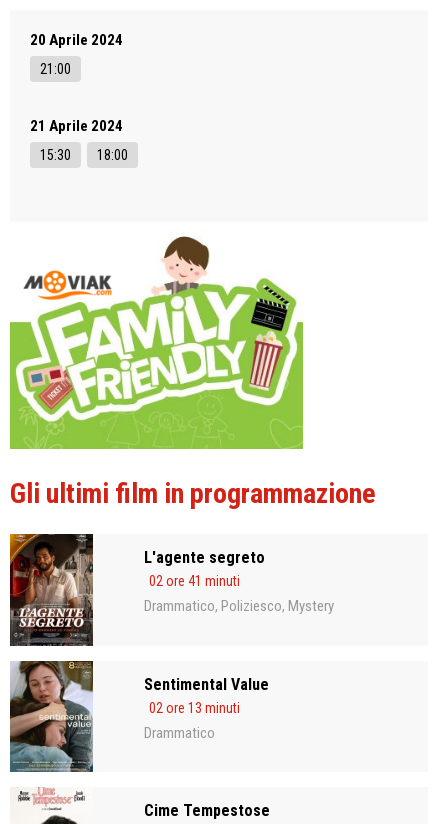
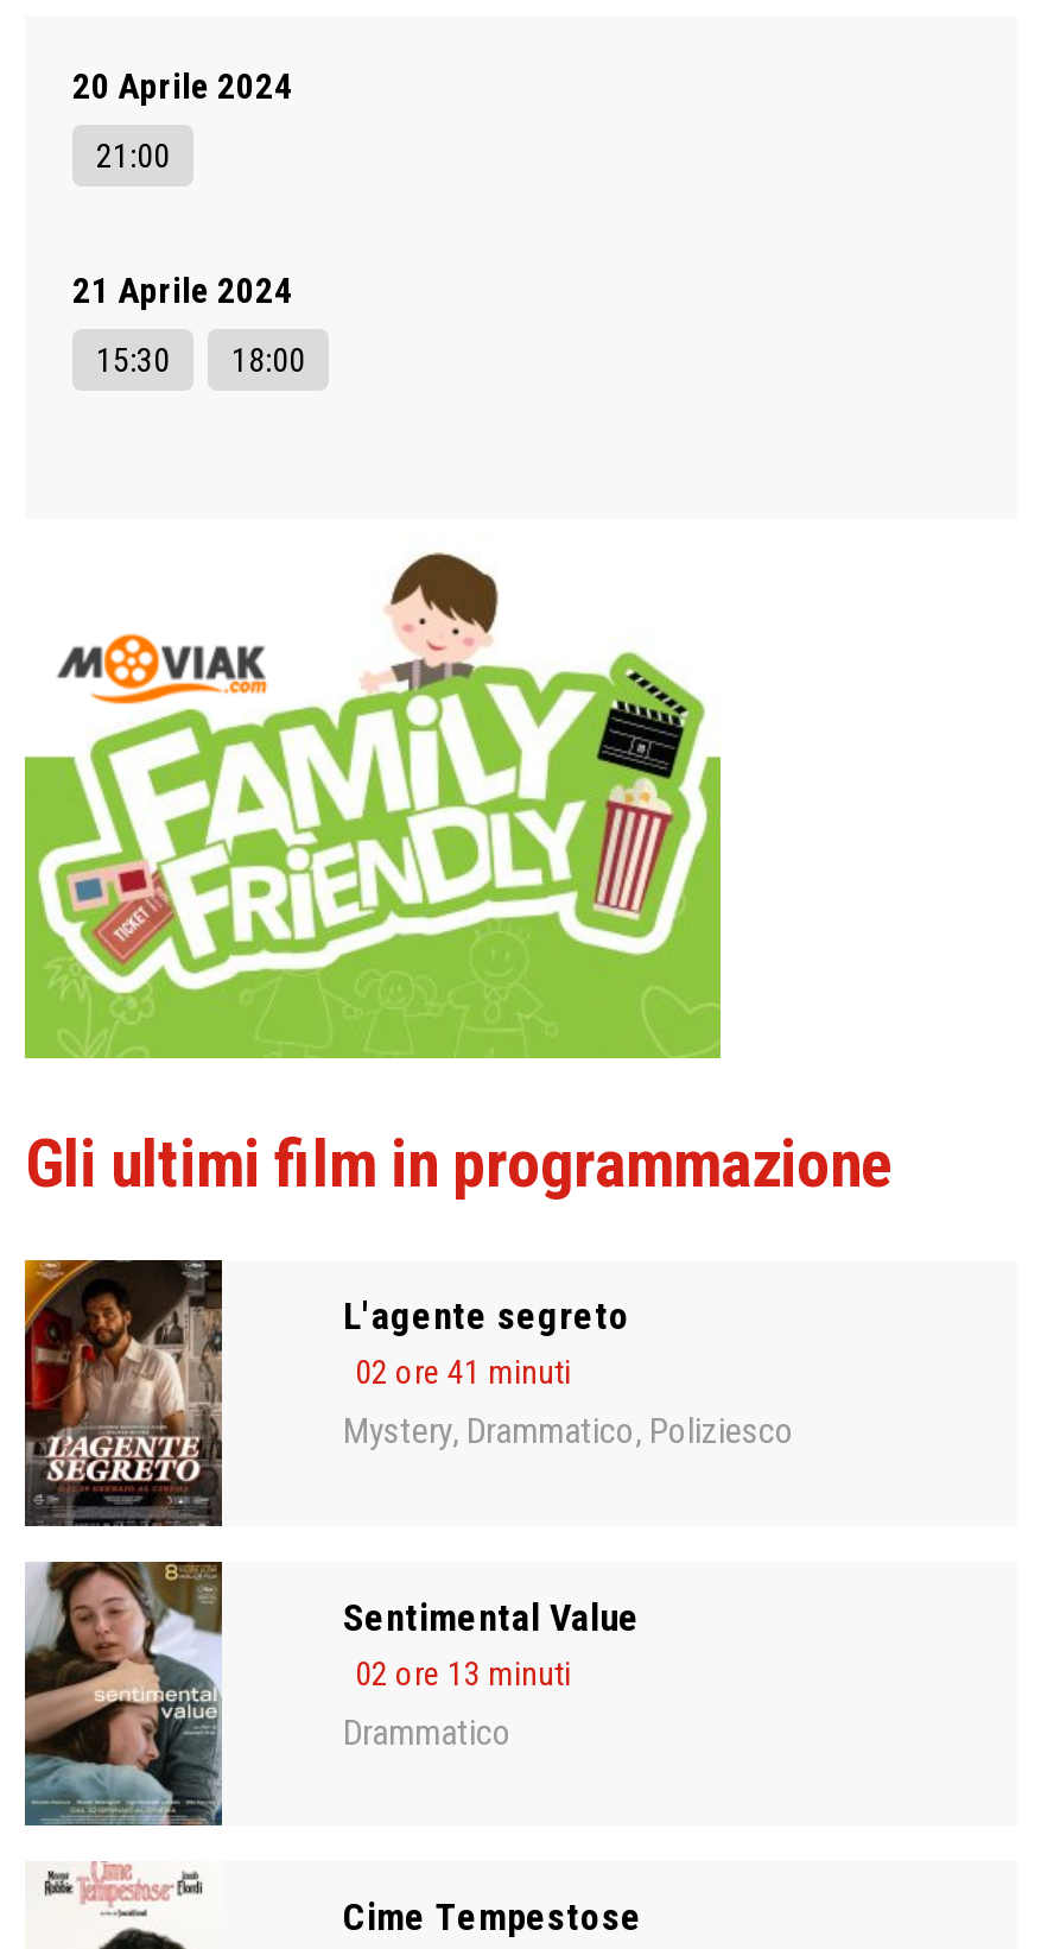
- Drammatico, Poliziesco, Mystery
+ Mystery, Drammatico, Poliziesco
